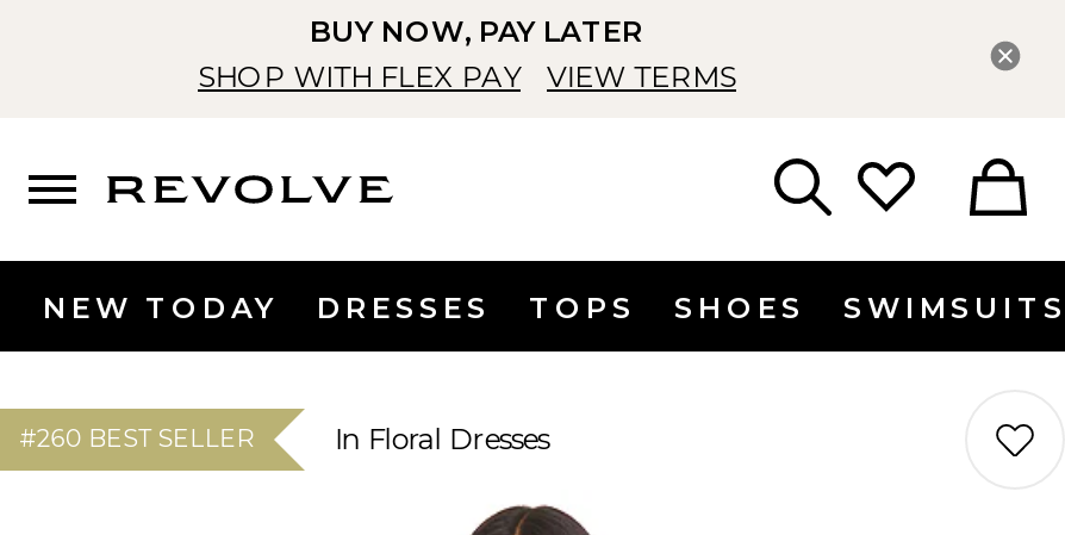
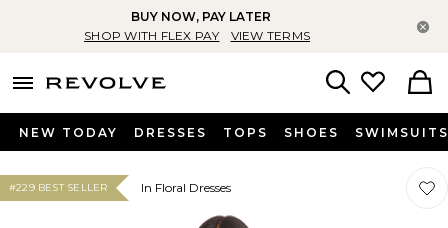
- #260 BEST SELLER
+ #229 BEST SELLER
